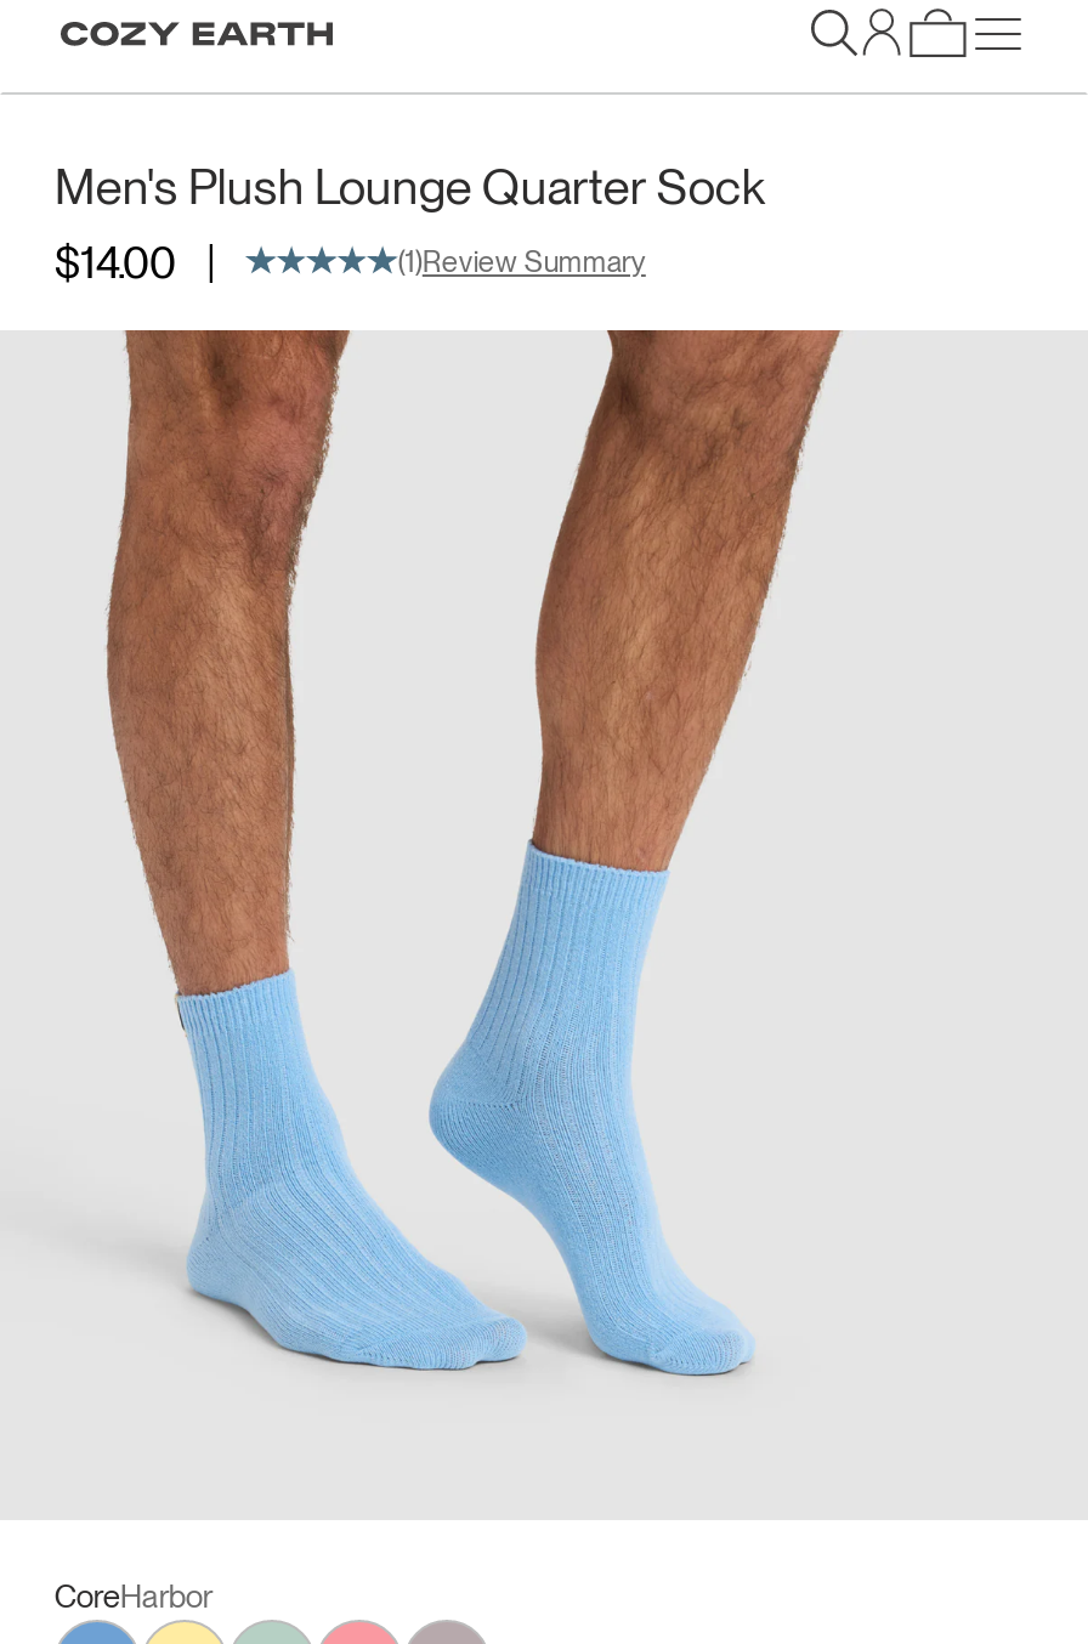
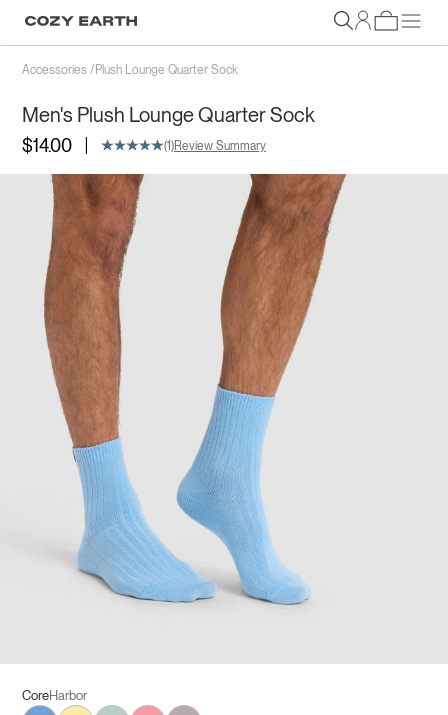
+ Accessories /Plush Lounge Quarter Sock
